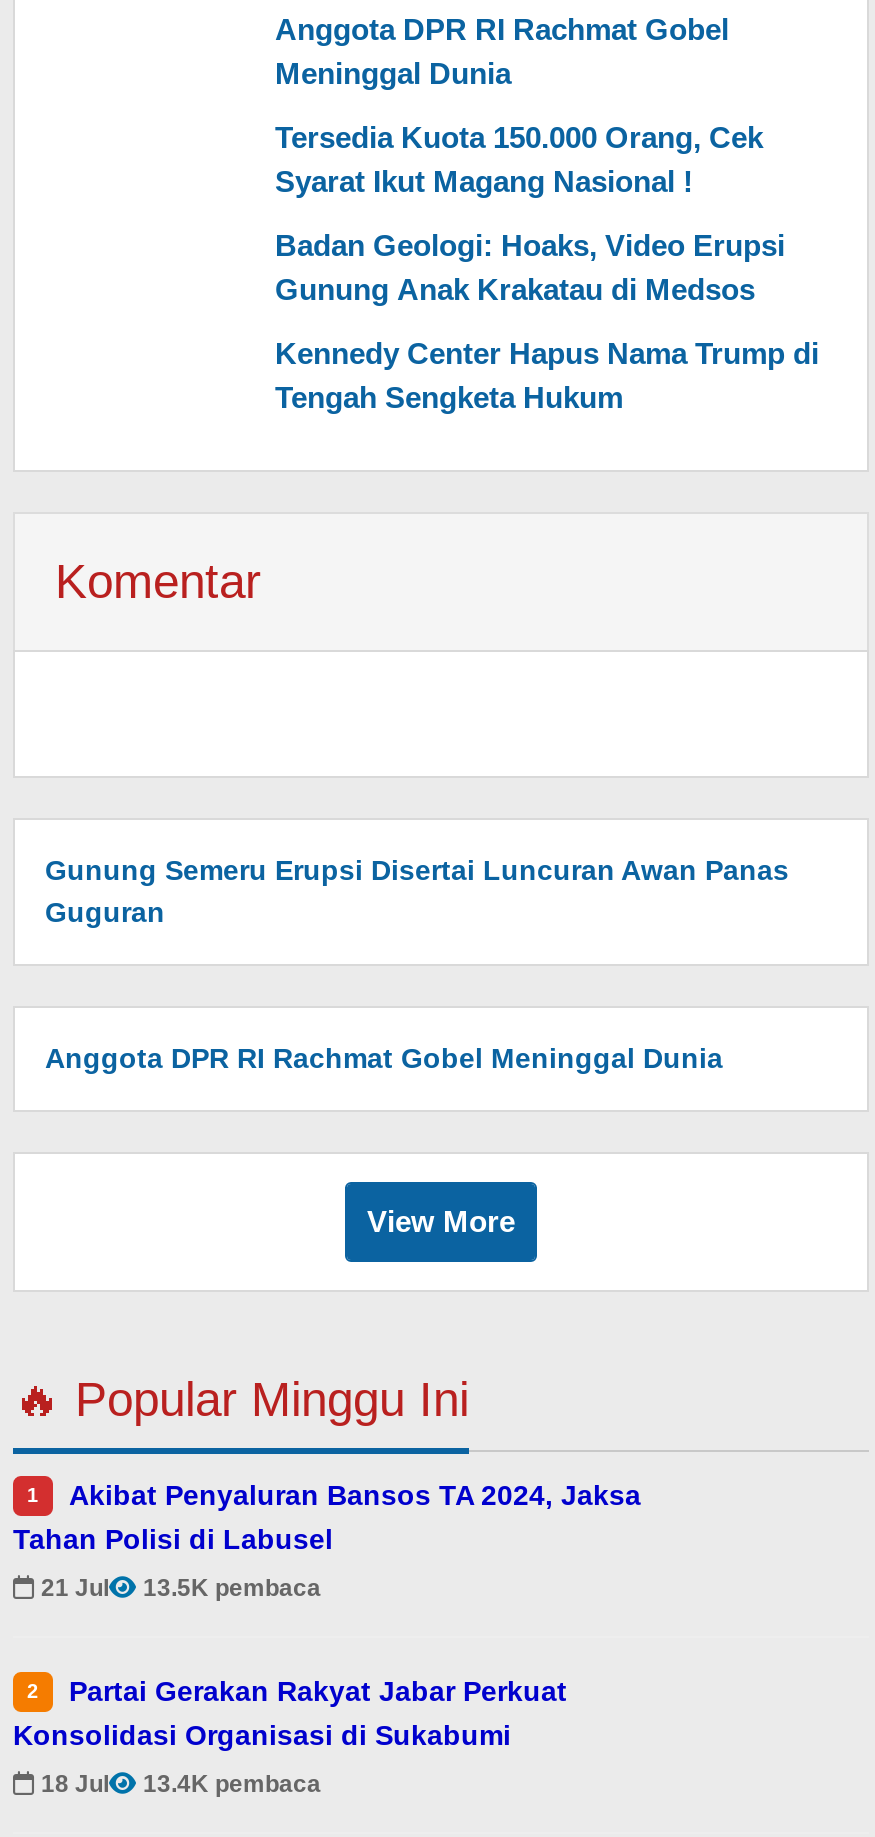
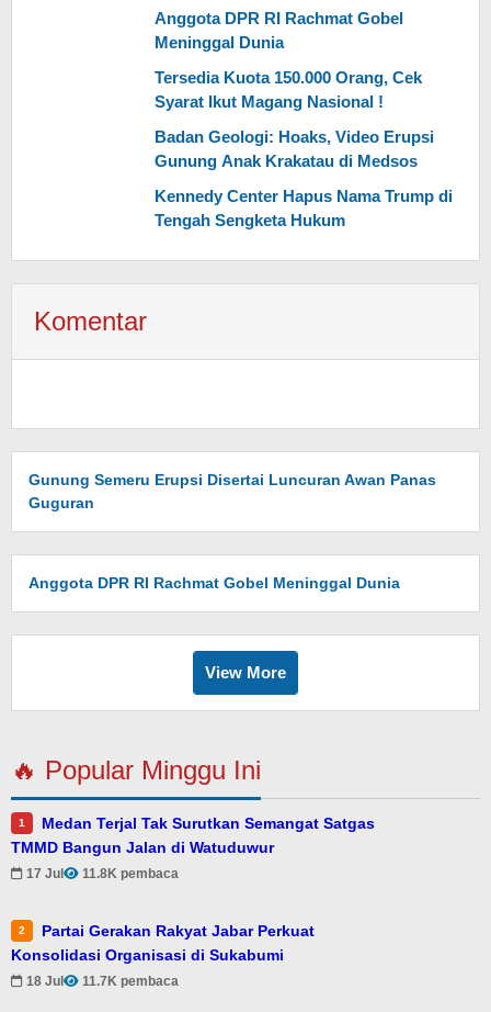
- Akibat Penyaluran Bansos TA 2024, Jaksa
- Tahan Polisi di Labusel
+ Medan Terjal Tak Surutkan Semangat Satgas
+ TMMD Bangun Jalan di Watuduwur

- 21 Jul
- 13.5K pembaca
+ 17 Jul
+ 11.8K pembaca

- 18 Jul 13.4K pembaca
+ 18 Jul 11.7K pembaca
